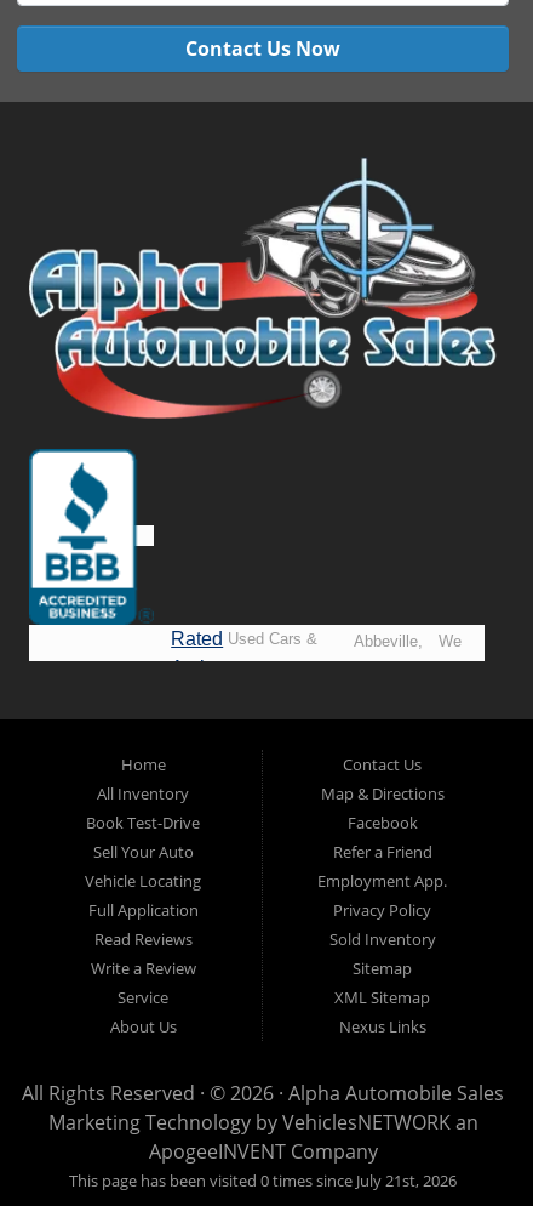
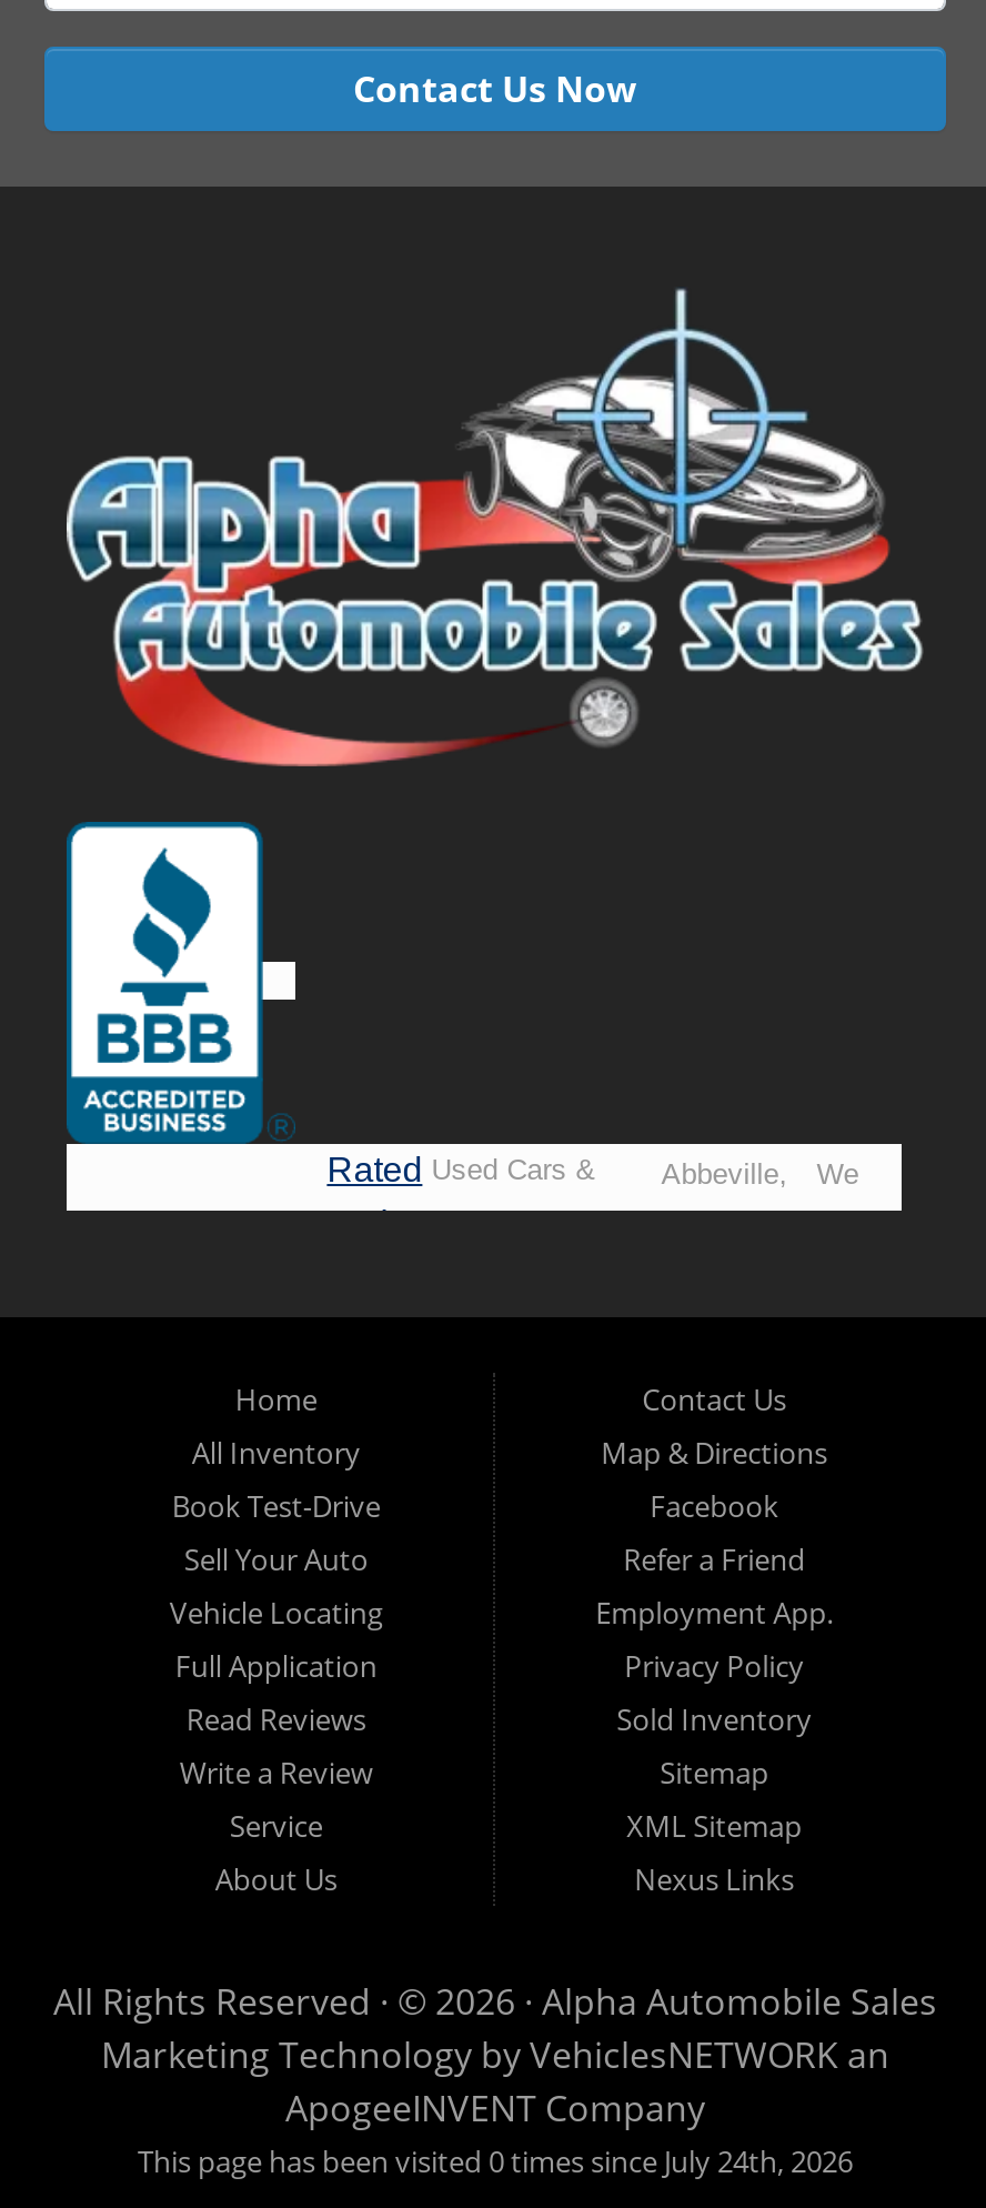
- This page has been visited 0 times since July 21st, 2026
+ This page has been visited 0 times since July 24th, 2026
